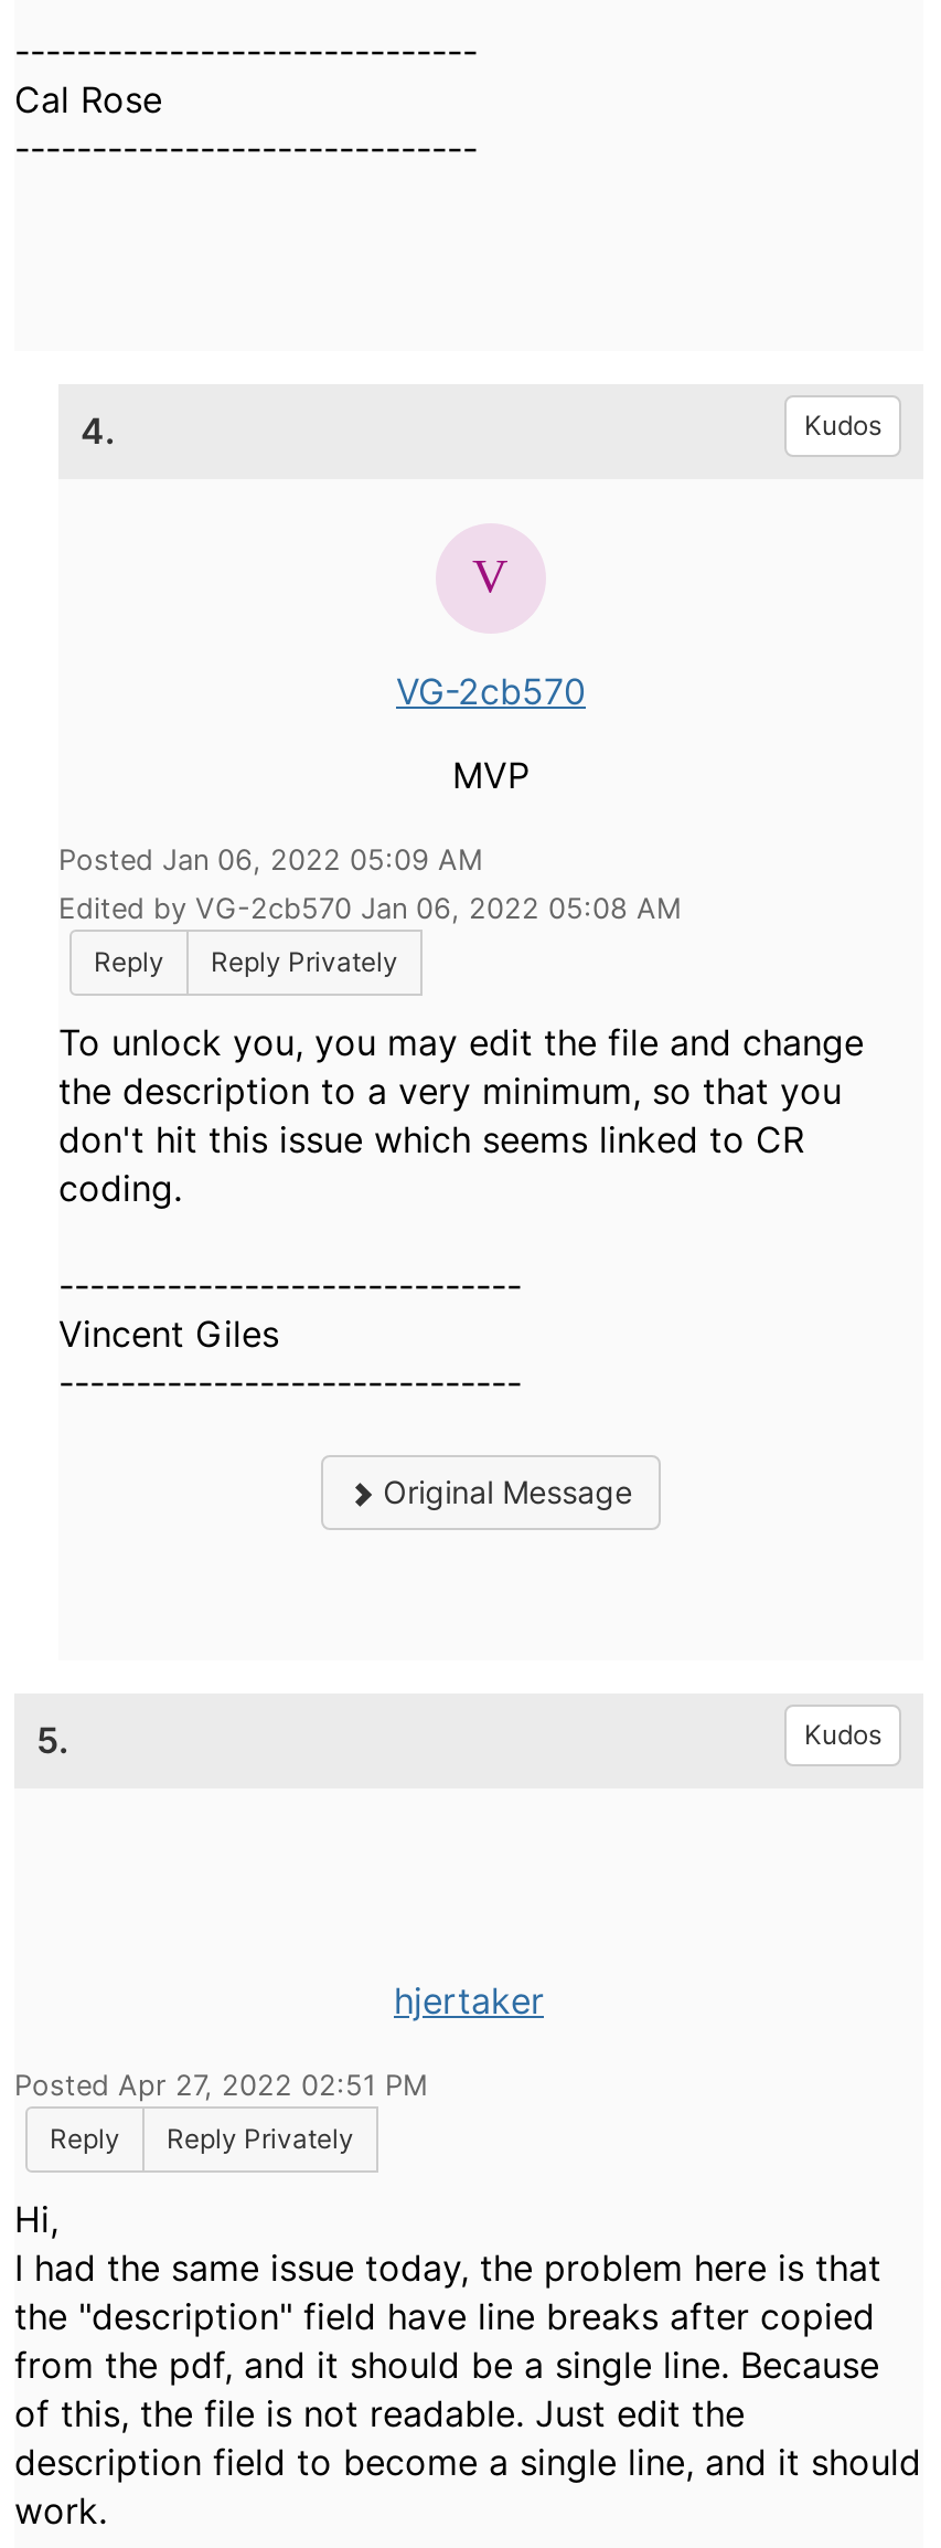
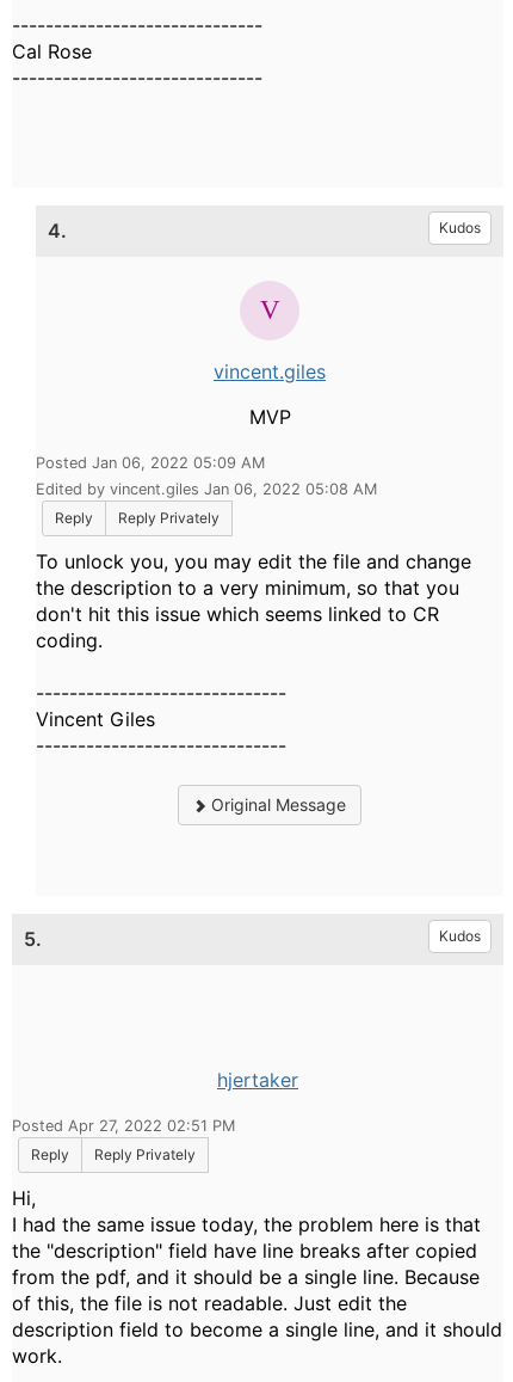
- VG-2cb570
+ vincent.giles

- Edited by VG-2cb570 Jan 06, 2022 05:08 AM
+ Edited by vincent.giles Jan 06, 2022 05:08 AM
